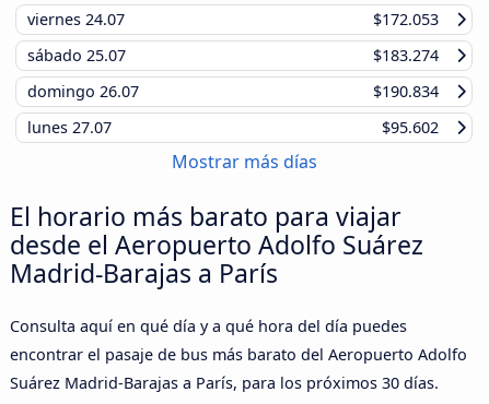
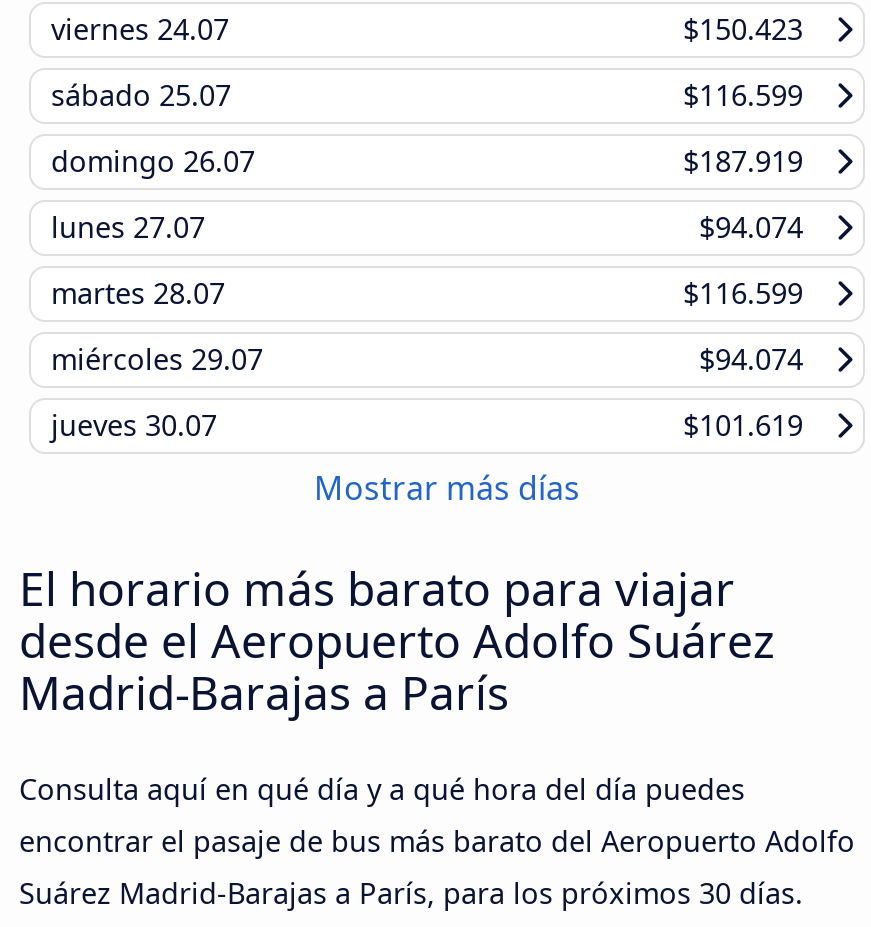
- $172.053
+ $150.423

- $183.274
+ $116.599

- $190.834
+ $187.919

- $95.602
+ $94.074
+ martes 28.07
+ $116.599
+ miércoles 29.07
+ $94.074
+ jueves 30.07
+ $101.619
